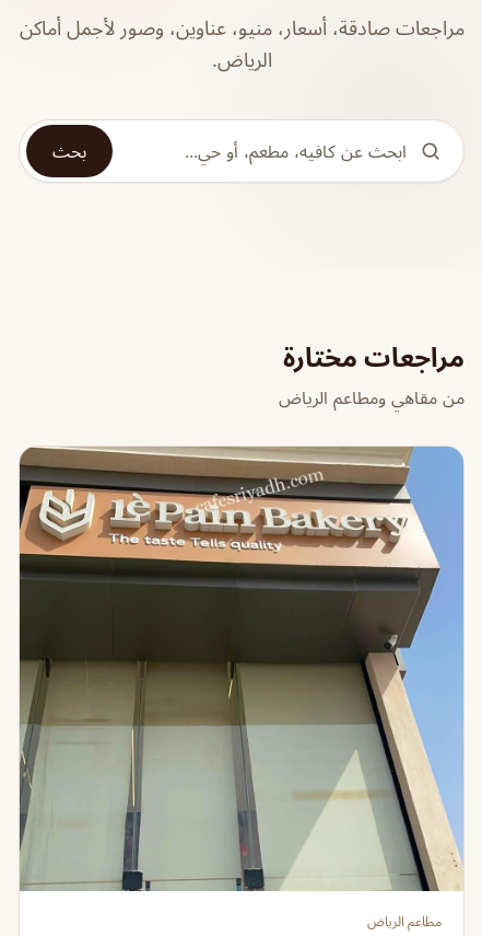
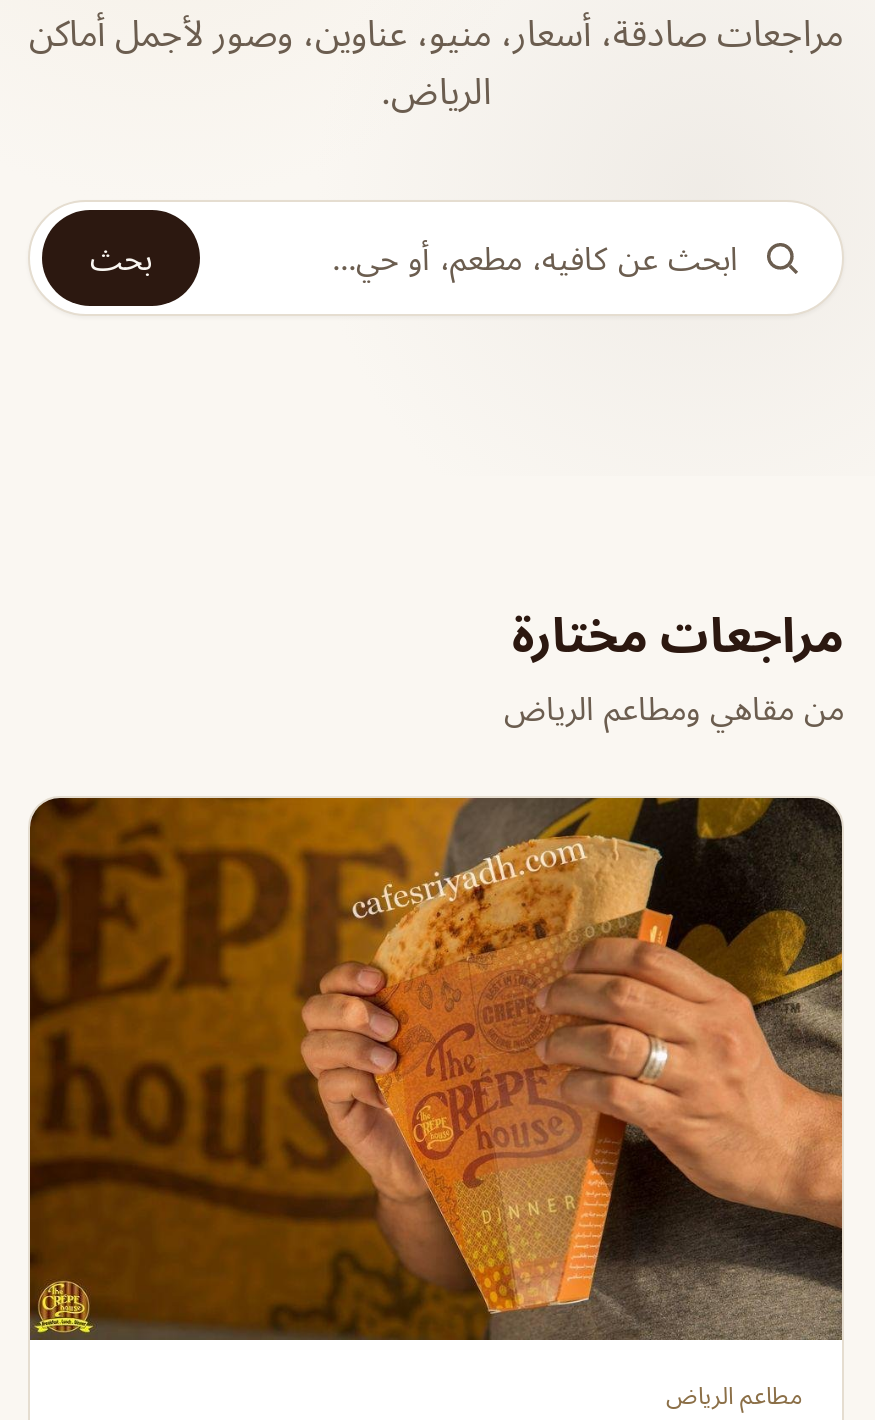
- [image]
+ [image]
